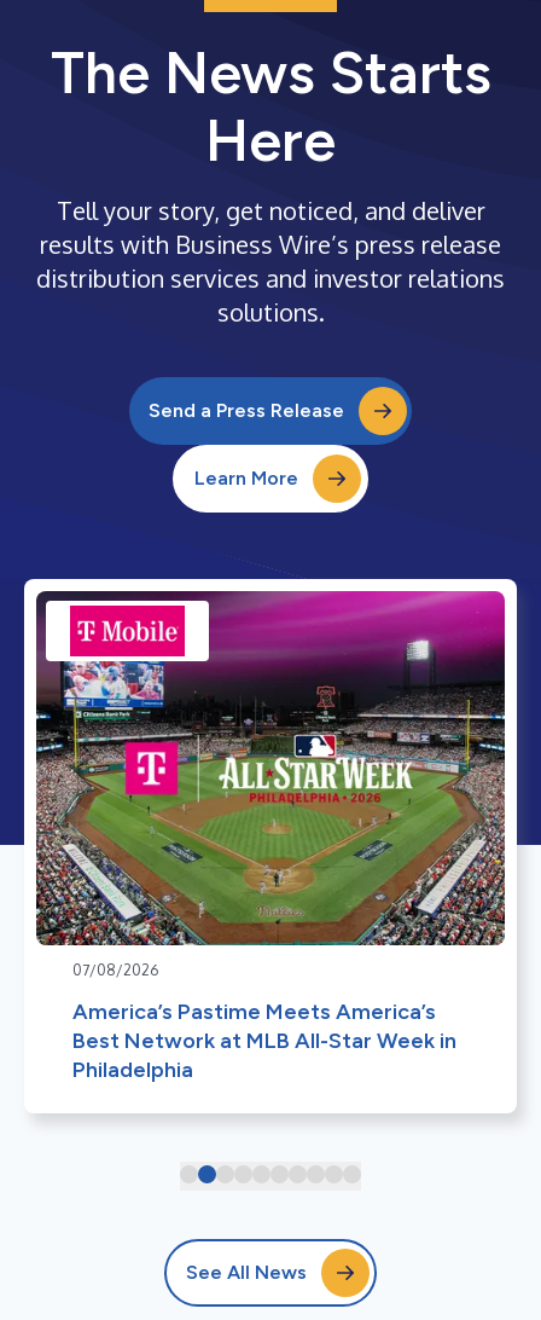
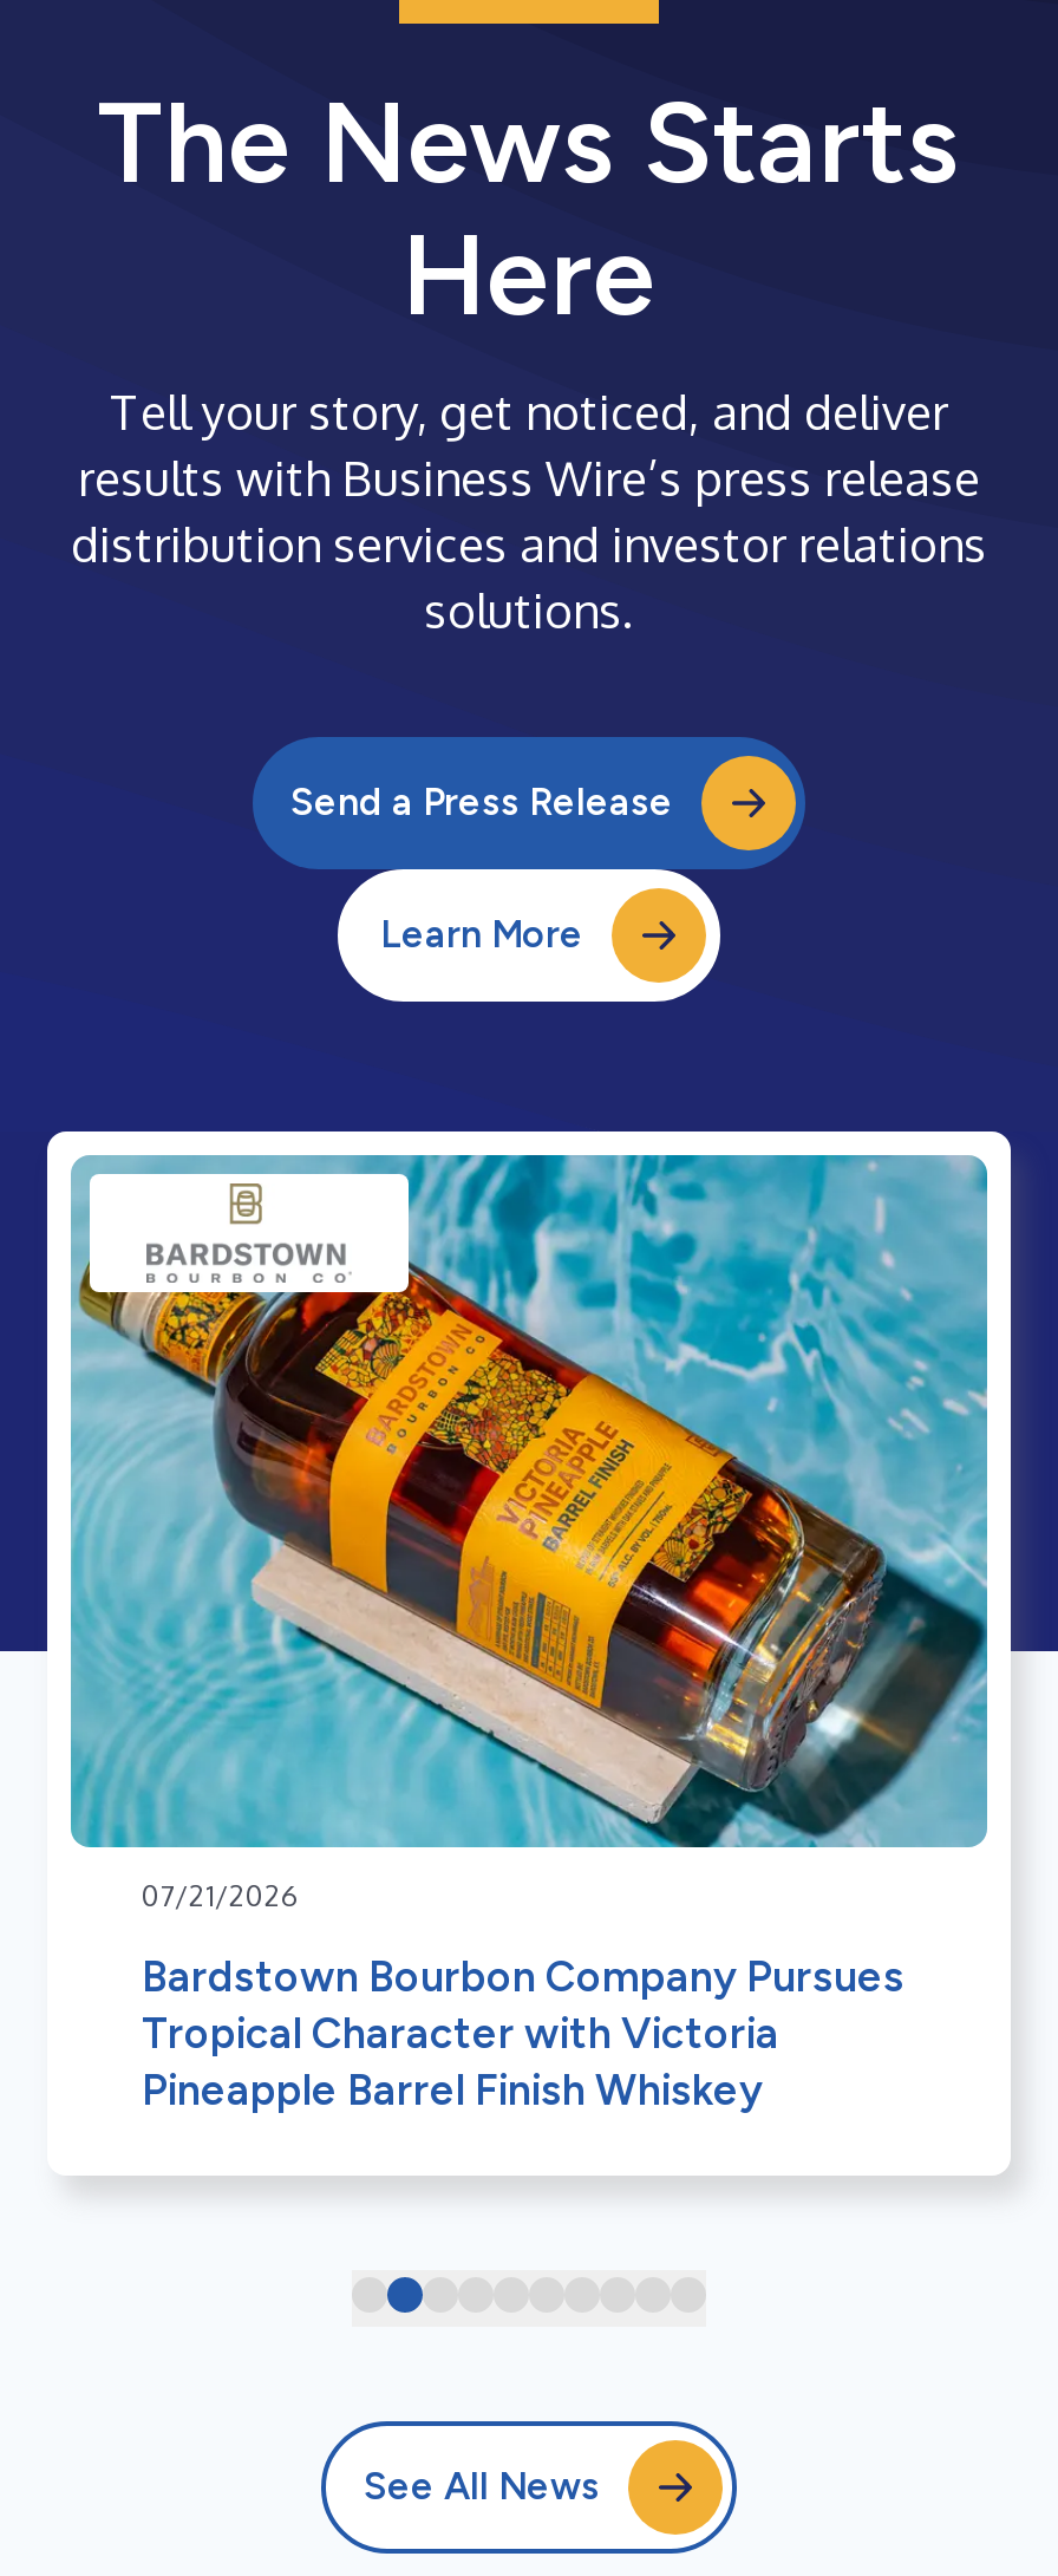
- [image]
- 07/08/2026
+ [image]
+ 07/21/2026

- America’s Pastime Meets America’s
- Best Network at MLB All-Star Week in
- Philadelphia
+ Bardstown Bourbon Company Pursues
+ Tropical Character with Victoria
+ Pineapple Barrel Finish Whiskey
